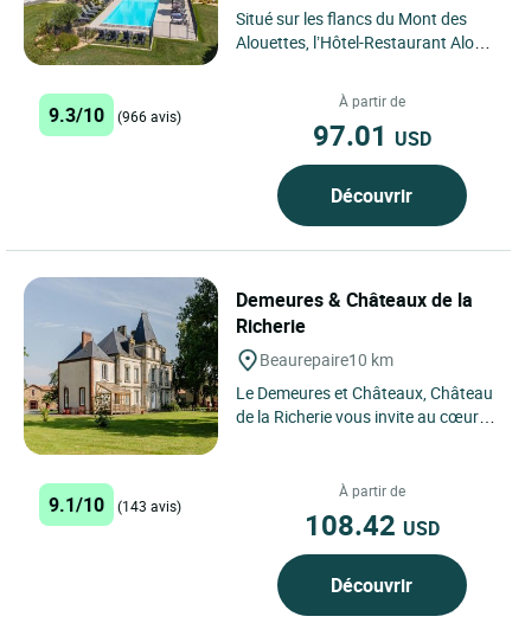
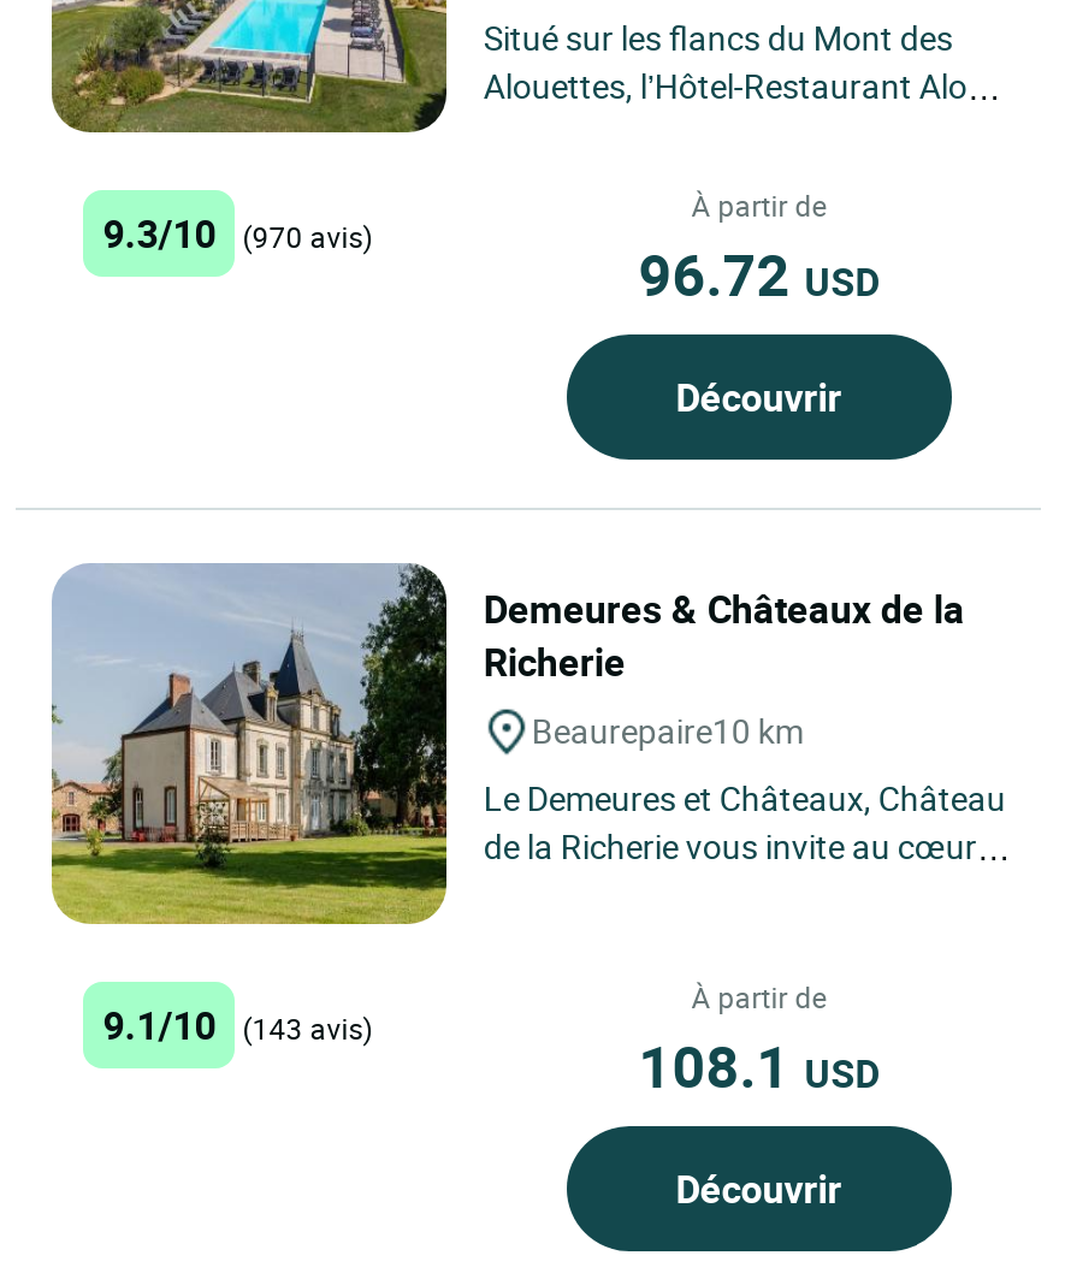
- 9.3/10 (966 avis)
+ 9.3/10 (970 avis)

- 97.01 USD
+ 96.72 USD

- 108.42 USD
+ 108.1 USD
